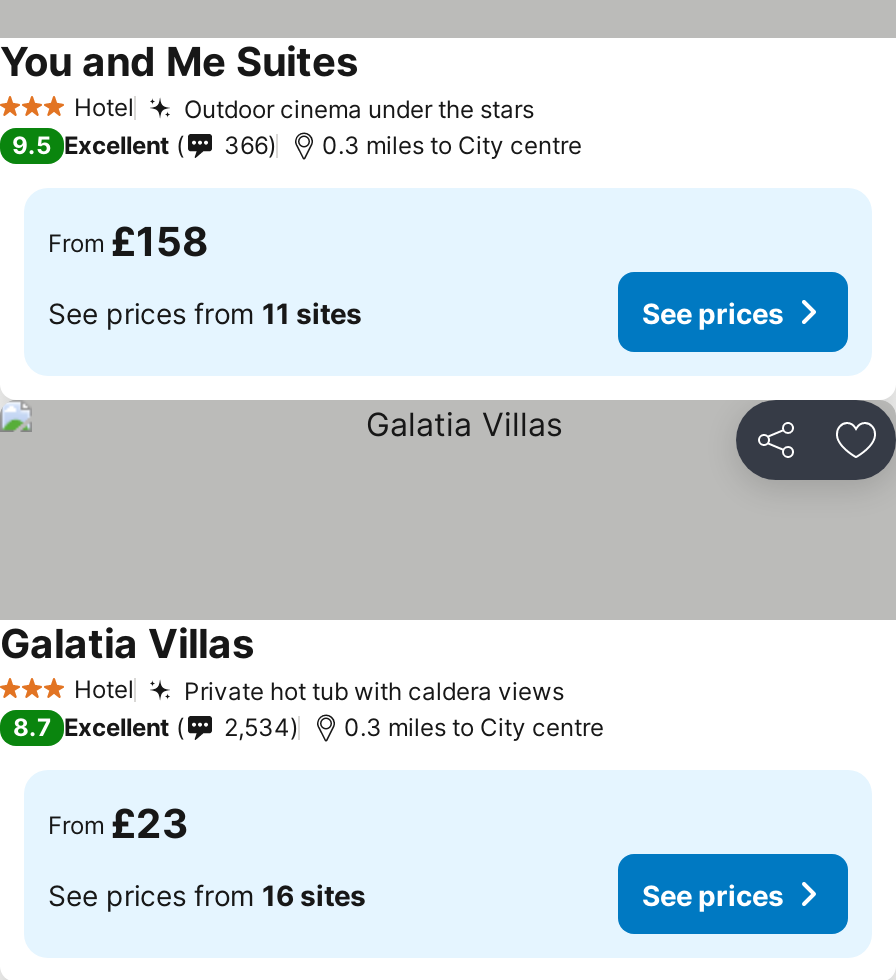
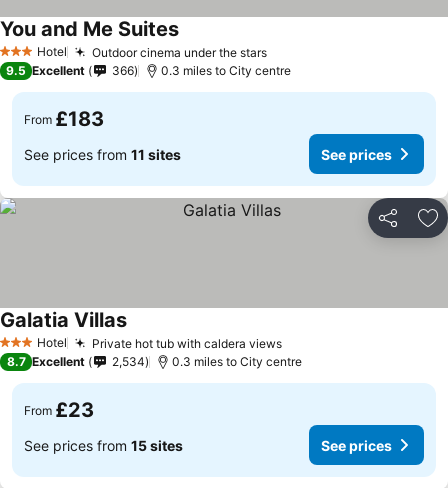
- From £158
+ From £183

- See prices from 16 sites
+ See prices from 15 sites
